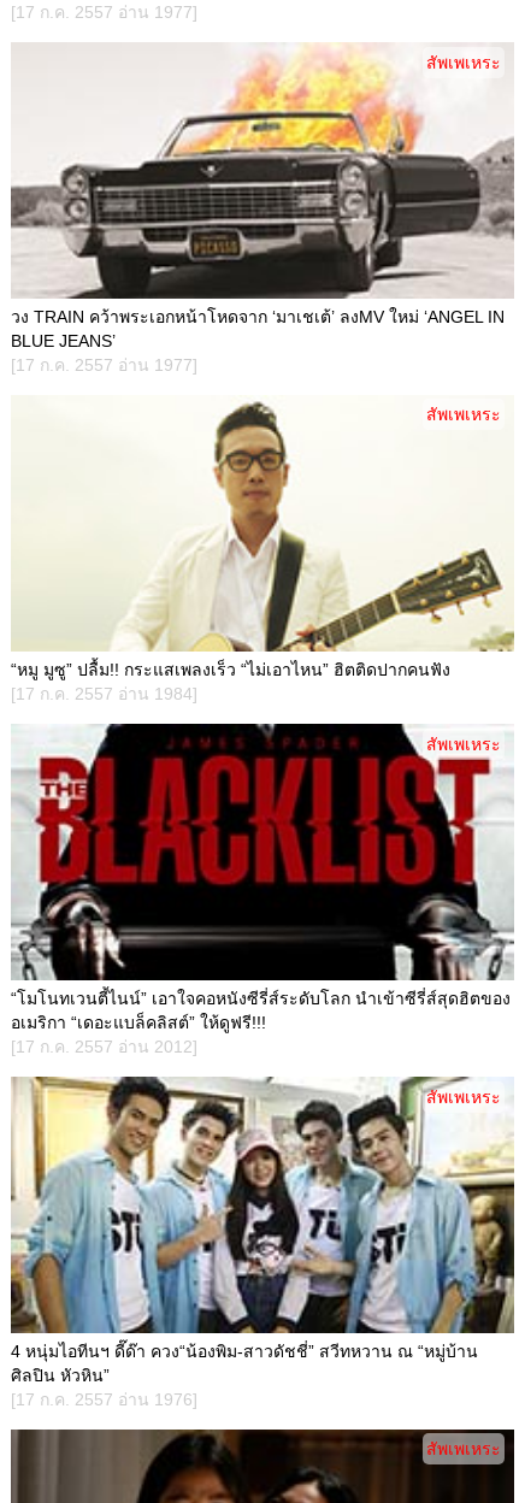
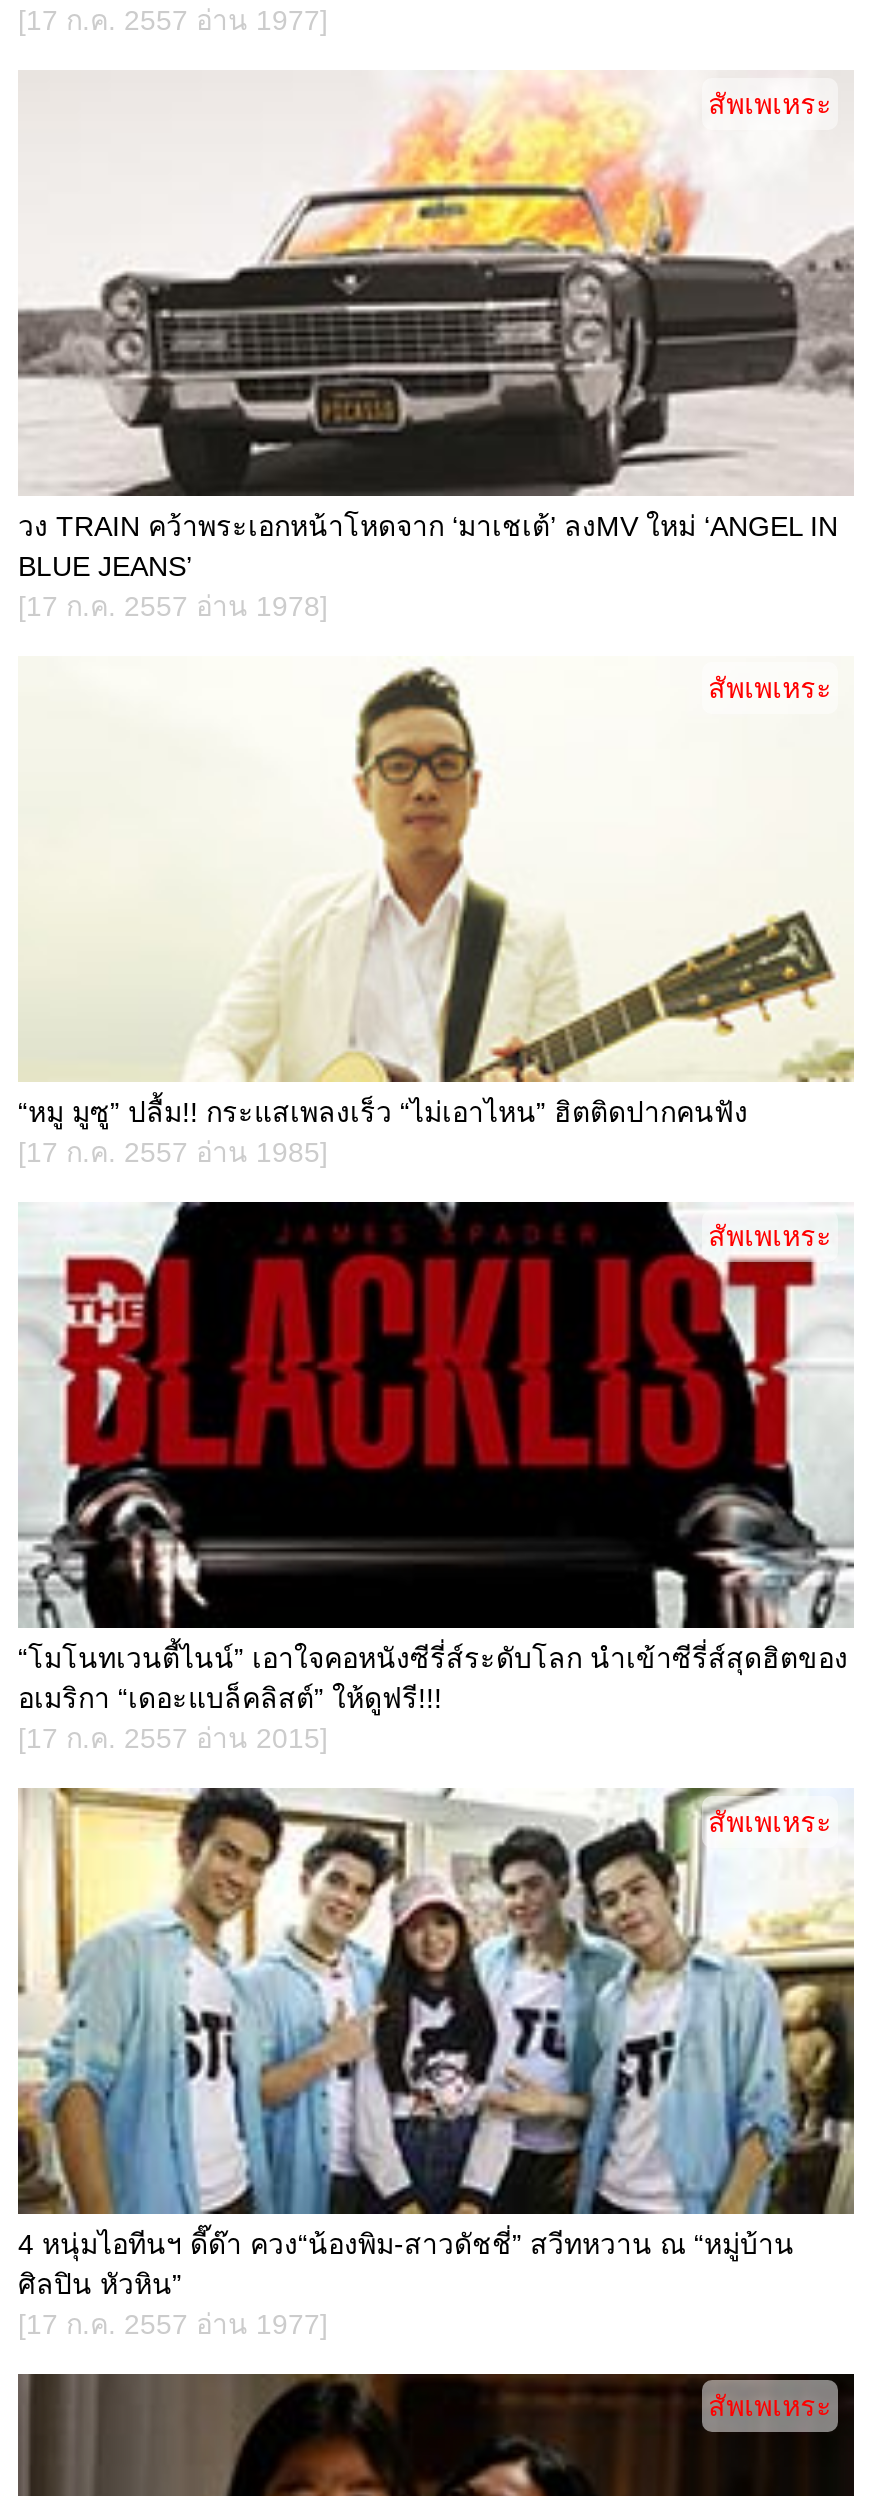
- [17 ก.ค. 2557 อ่าน 1977]
+ [17 ก.ค. 2557 อ่าน 1978]

- [17 ก.ค. 2557 อ่าน 1984]
+ [17 ก.ค. 2557 อ่าน 1985]

- [17 ก.ค. 2557 อ่าน 2012]
+ [17 ก.ค. 2557 อ่าน 2015]

- [17 ก.ค. 2557 อ่าน 1976]
+ [17 ก.ค. 2557 อ่าน 1977]
